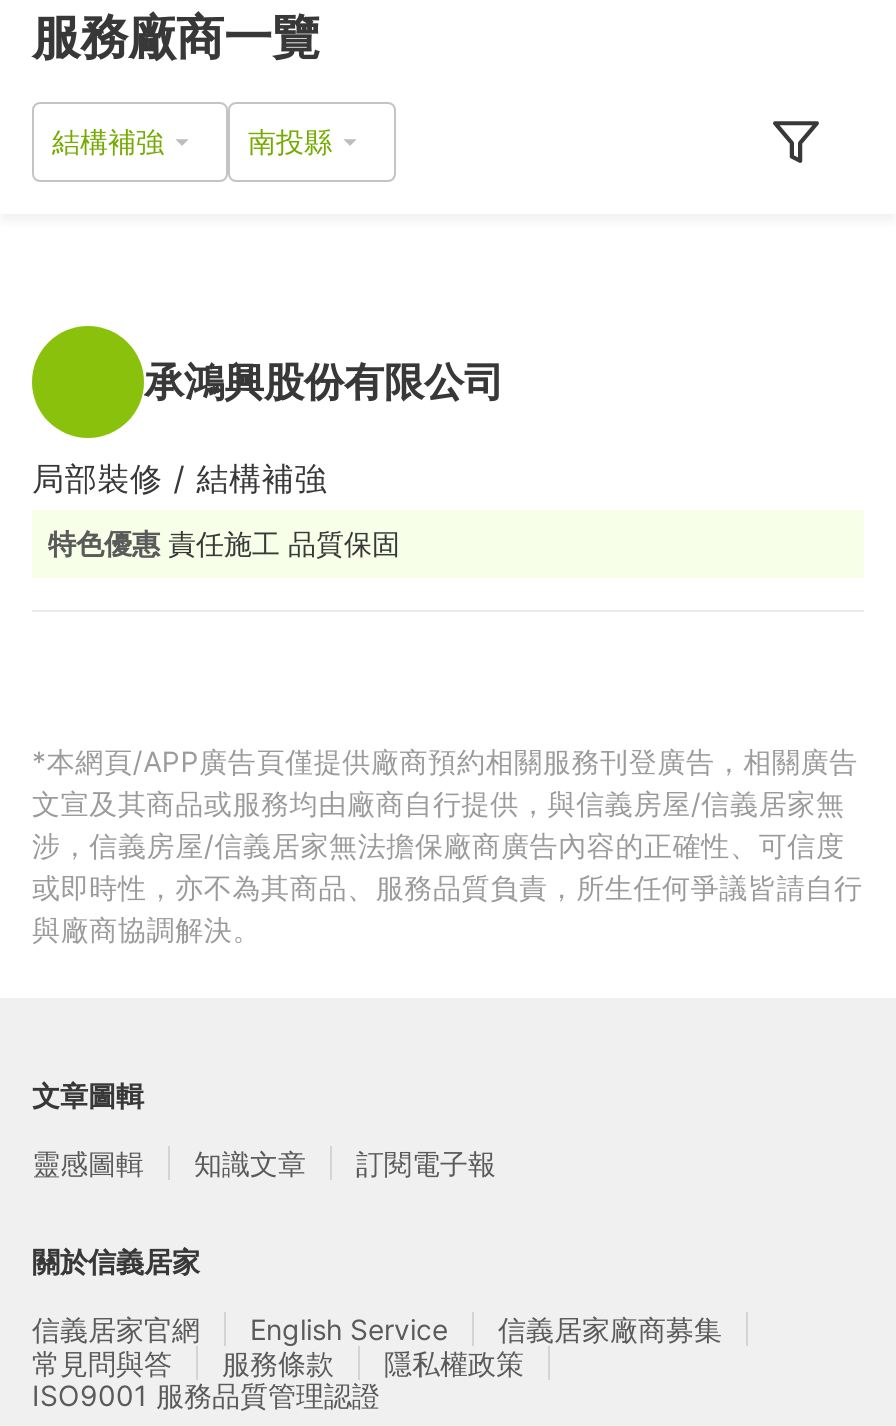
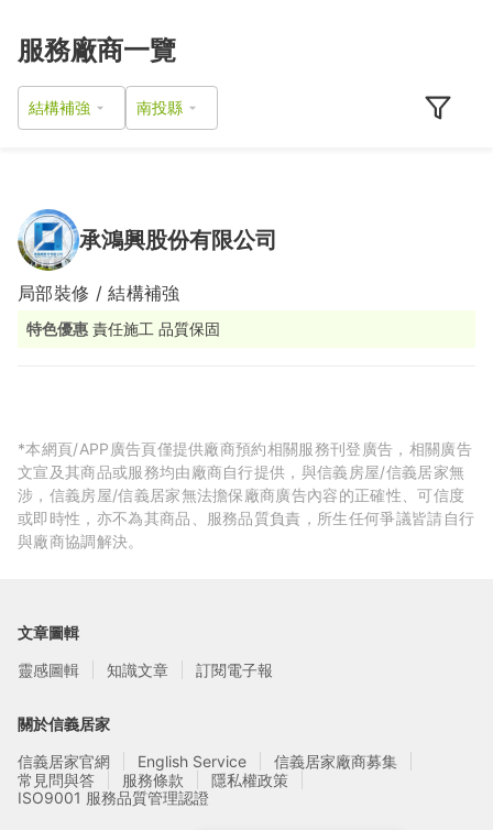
- [image]
+ [image]
